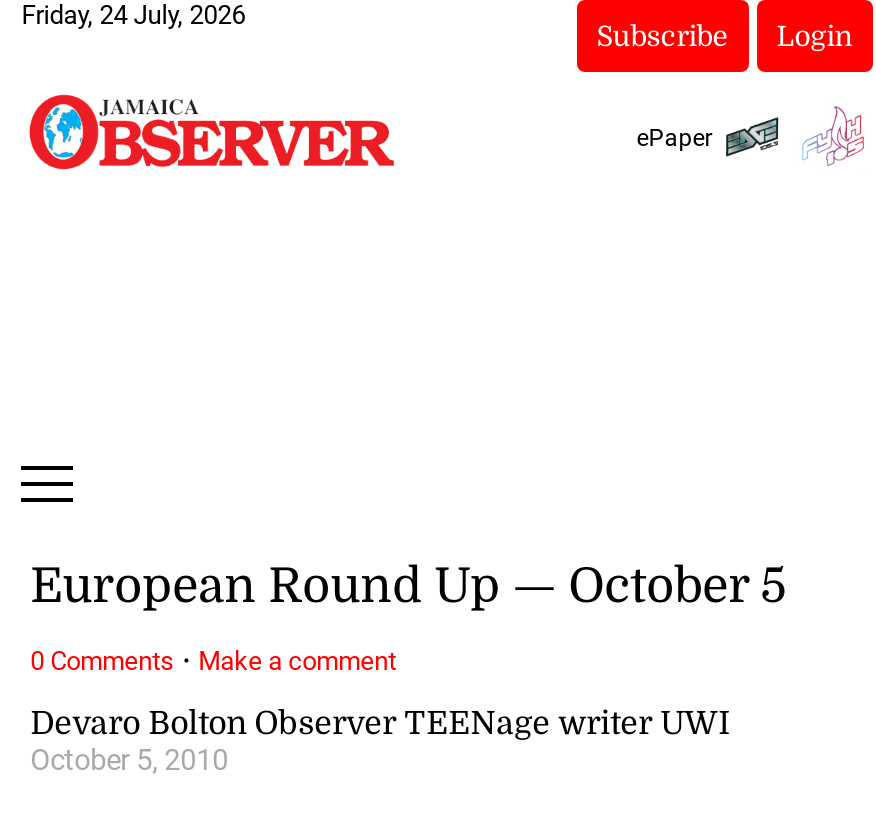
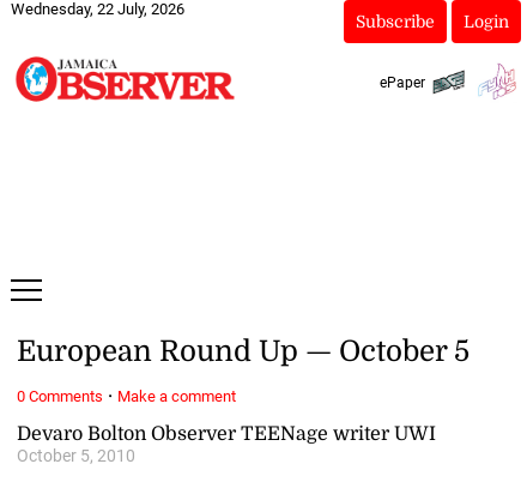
- Friday, 24 July, 2026
+ Wednesday, 22 July, 2026
